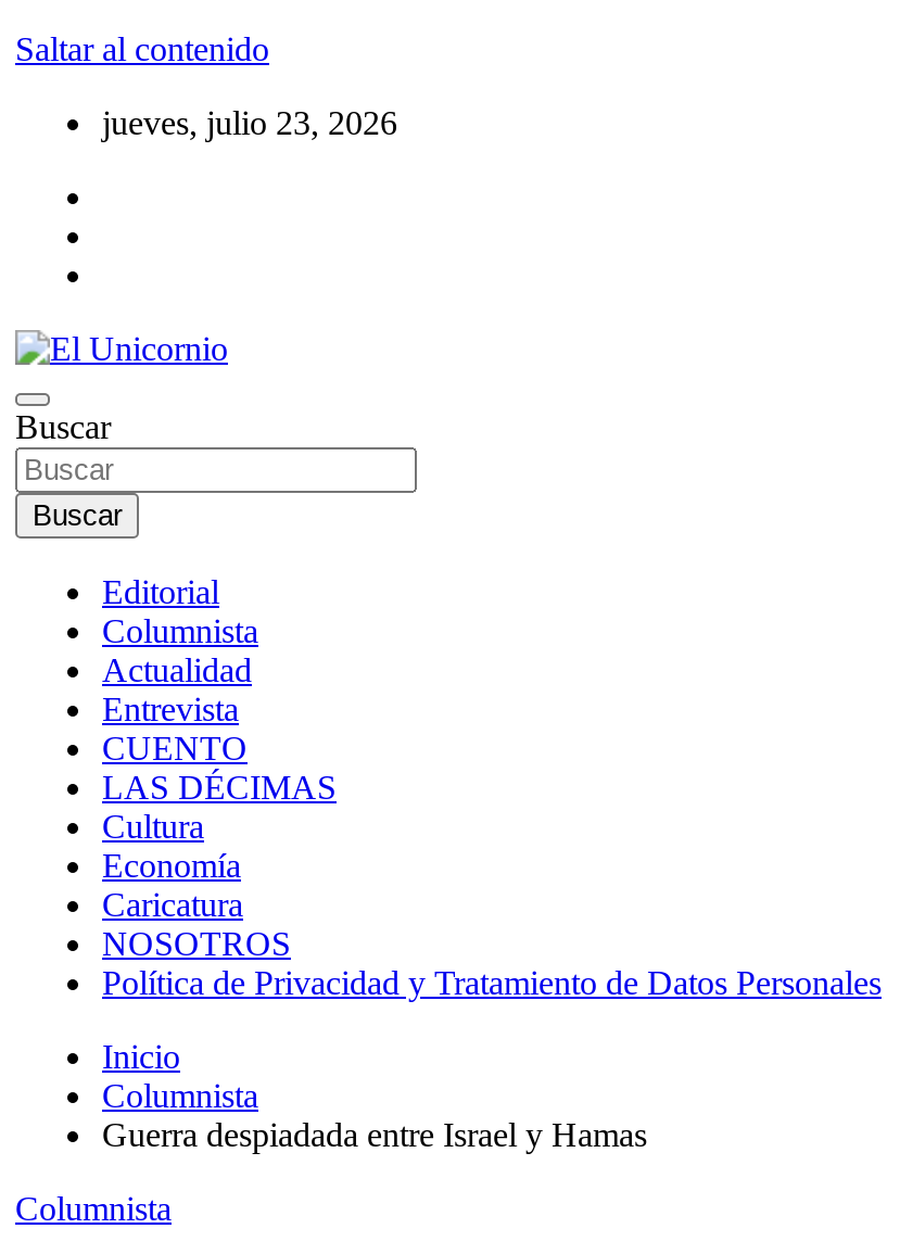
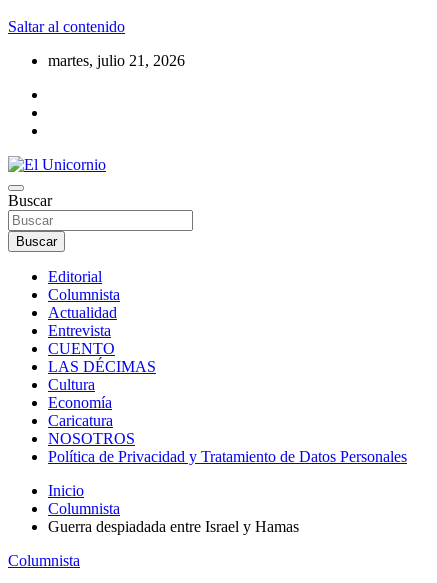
- jueves, julio 23, 2026
+ martes, julio 21, 2026
